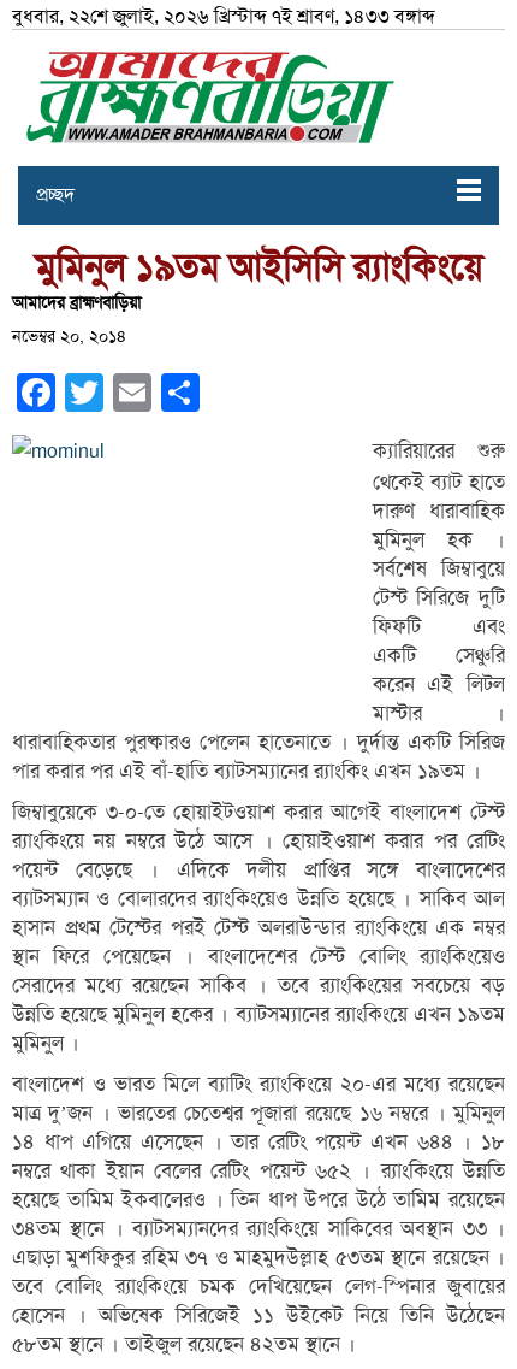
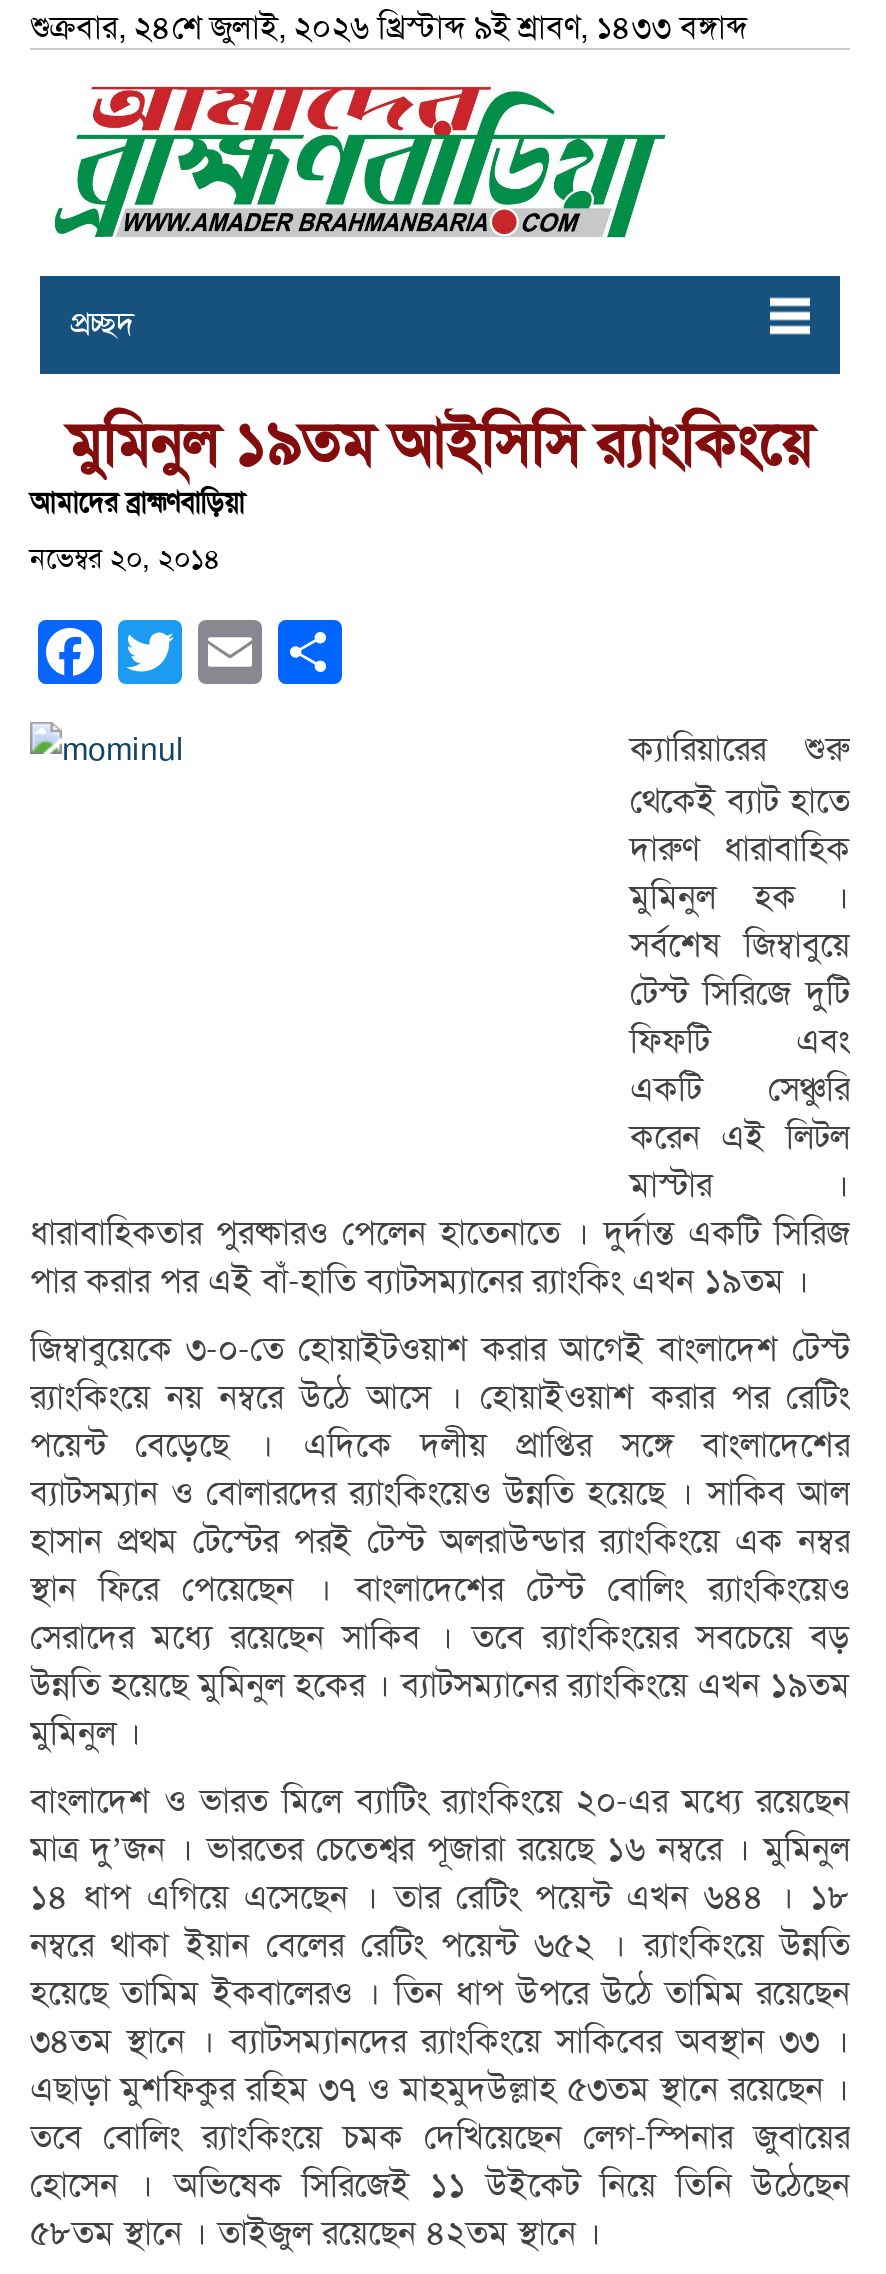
- বুধবার, ২২শে জুলাই, ২০২৬ খ্রিস্টাব্দ ৭ই শ্রাবণ, ১৪৩৩ বঙ্গাব্দ
+ শুক্রবার, ২৪শে জুলাই, ২০২৬ খ্রিস্টাব্দ ৯ই শ্রাবণ, ১৪৩৩ বঙ্গাব্দ
